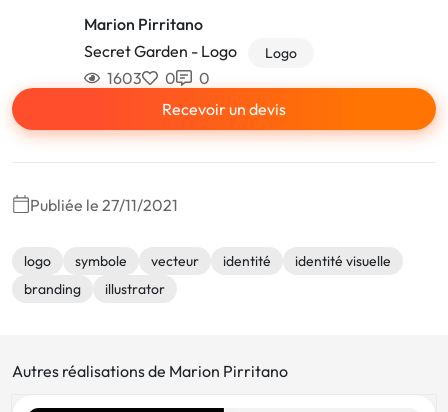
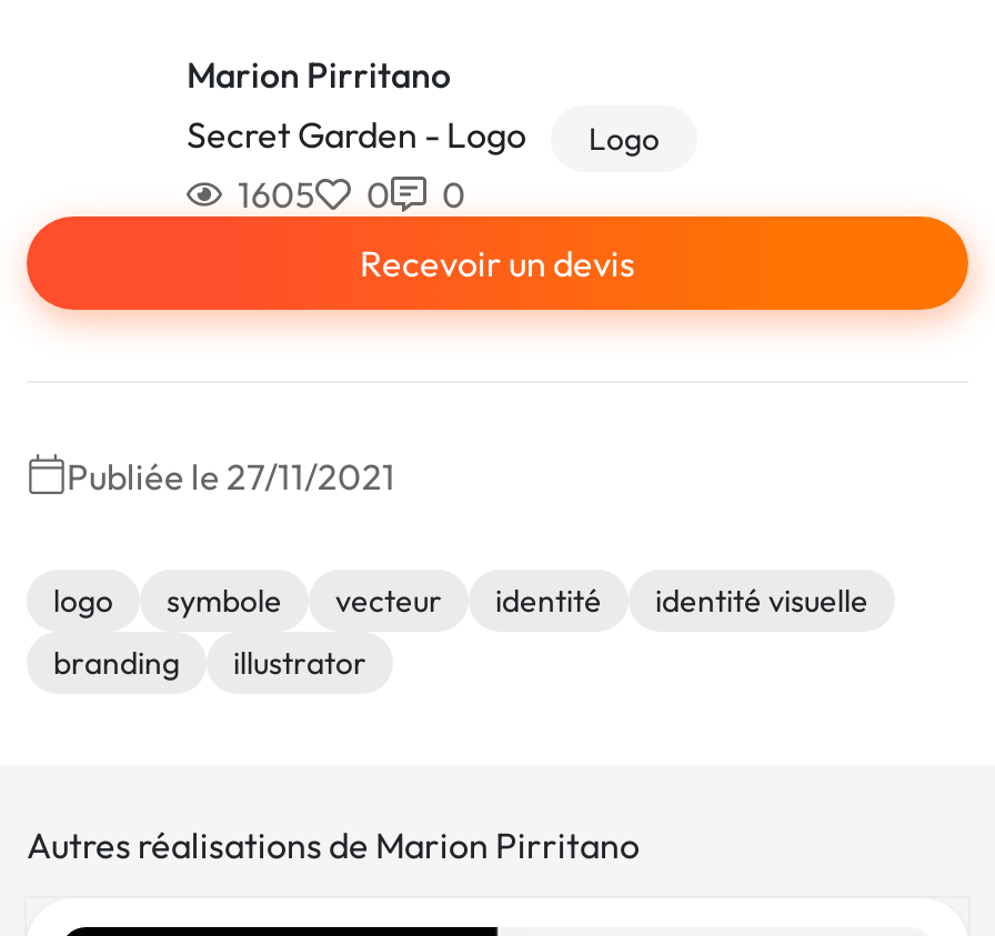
- 1603
+ 1605
